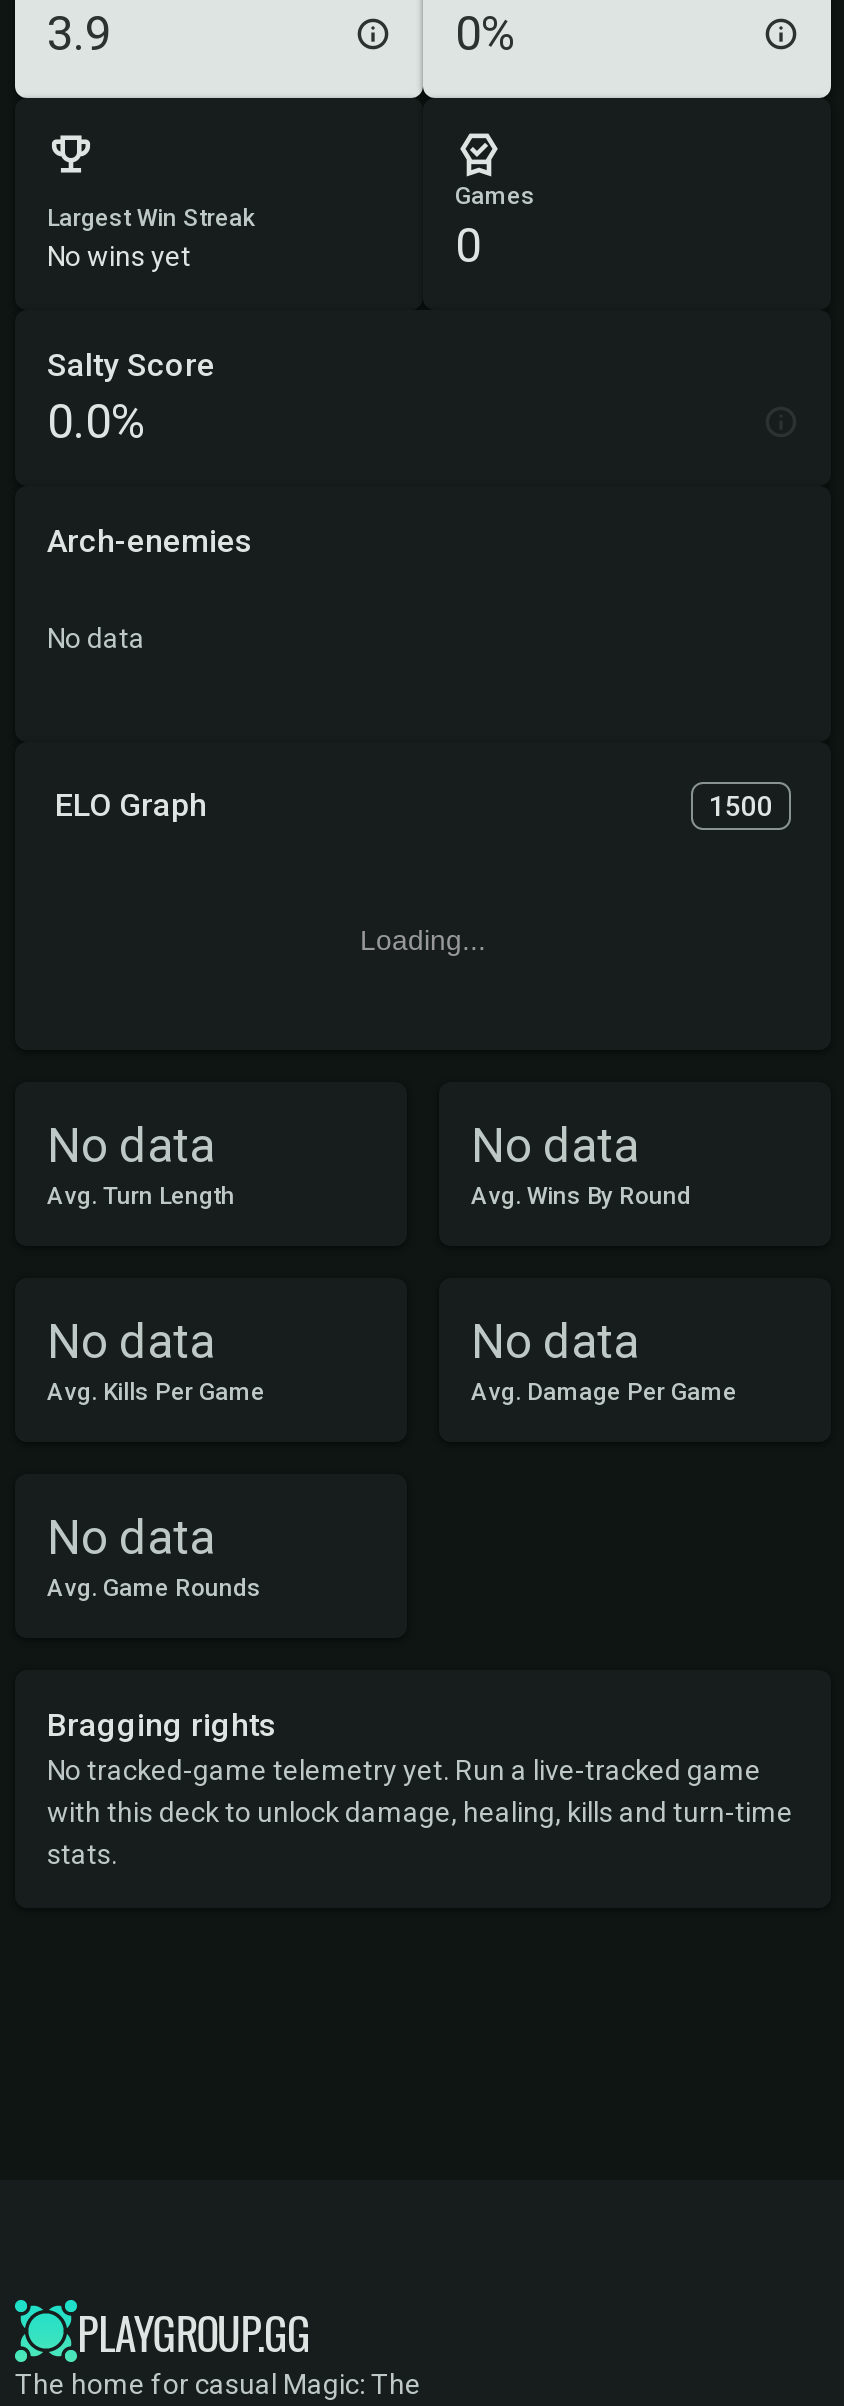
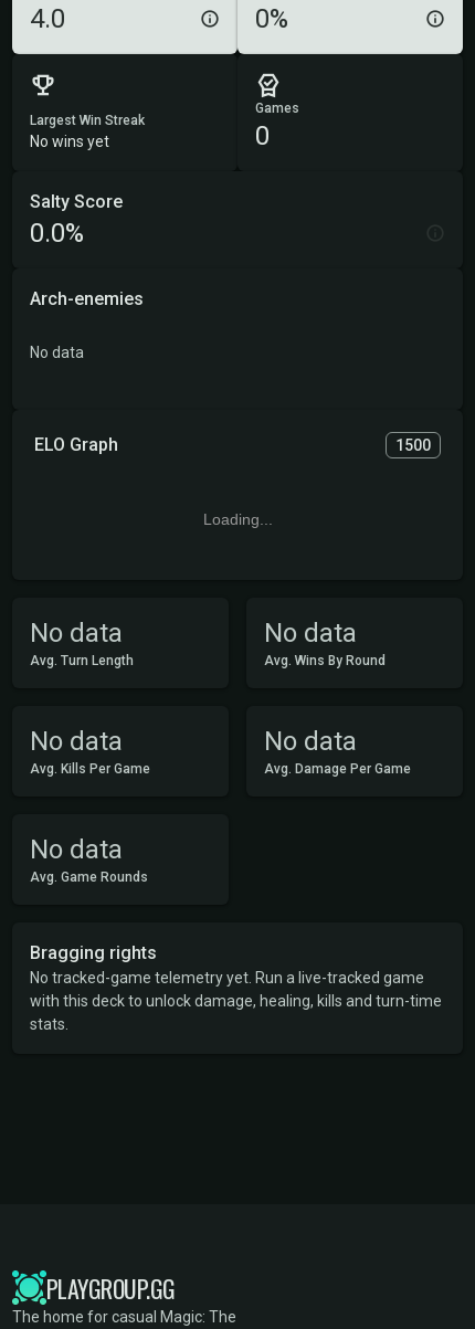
- 3.9
+ 4.0
